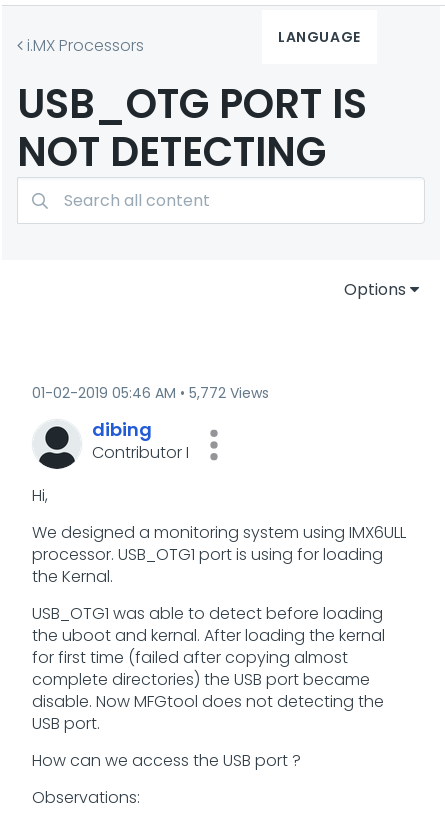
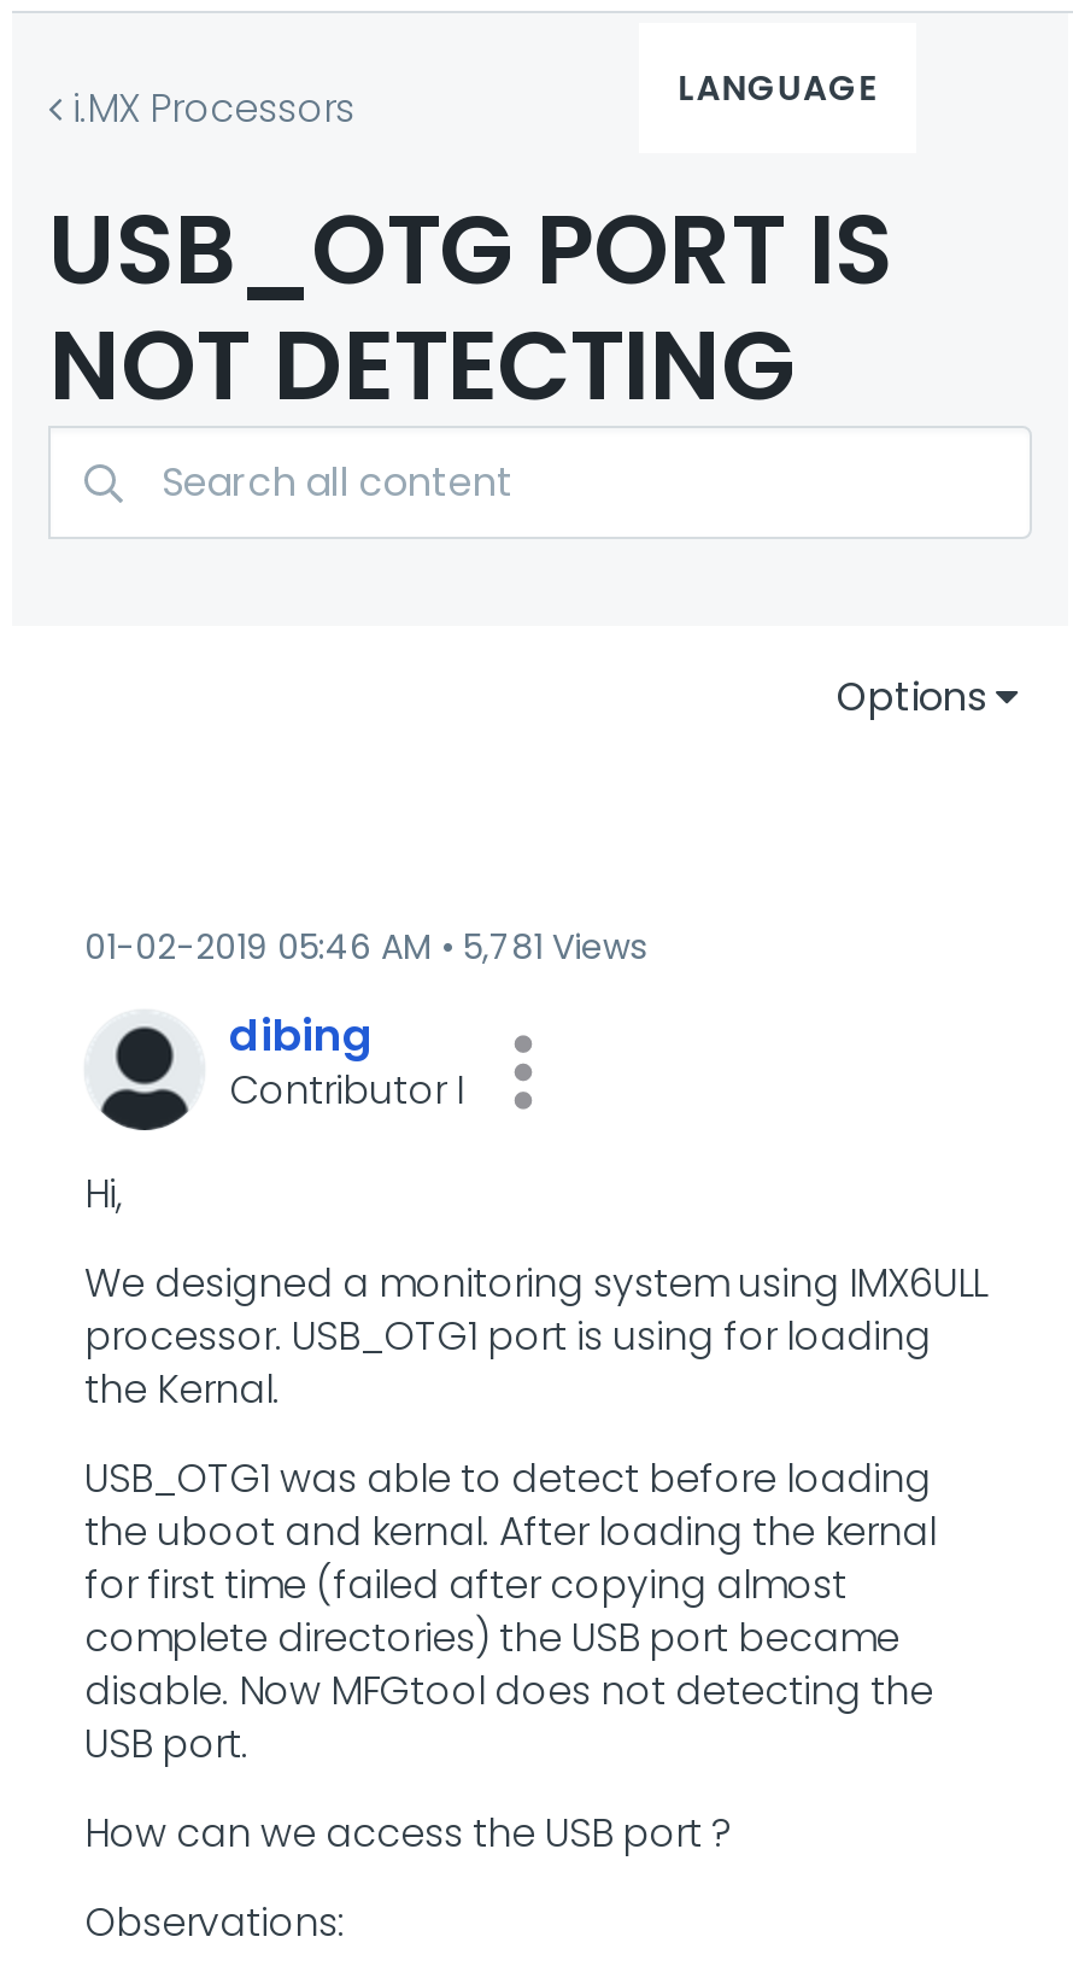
- 01-02-2019 05:46 AM 5,772 Views
+ 01-02-2019 05:46 AM 5,781 Views
